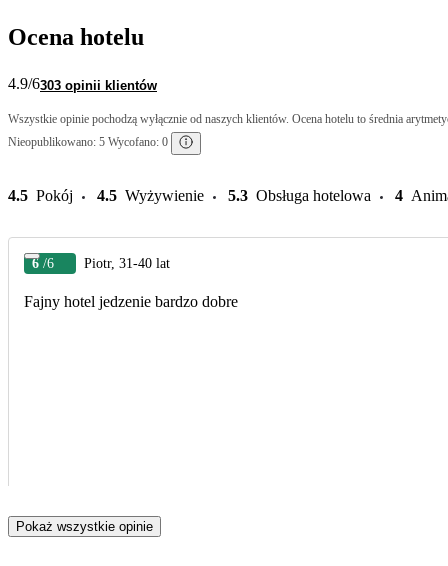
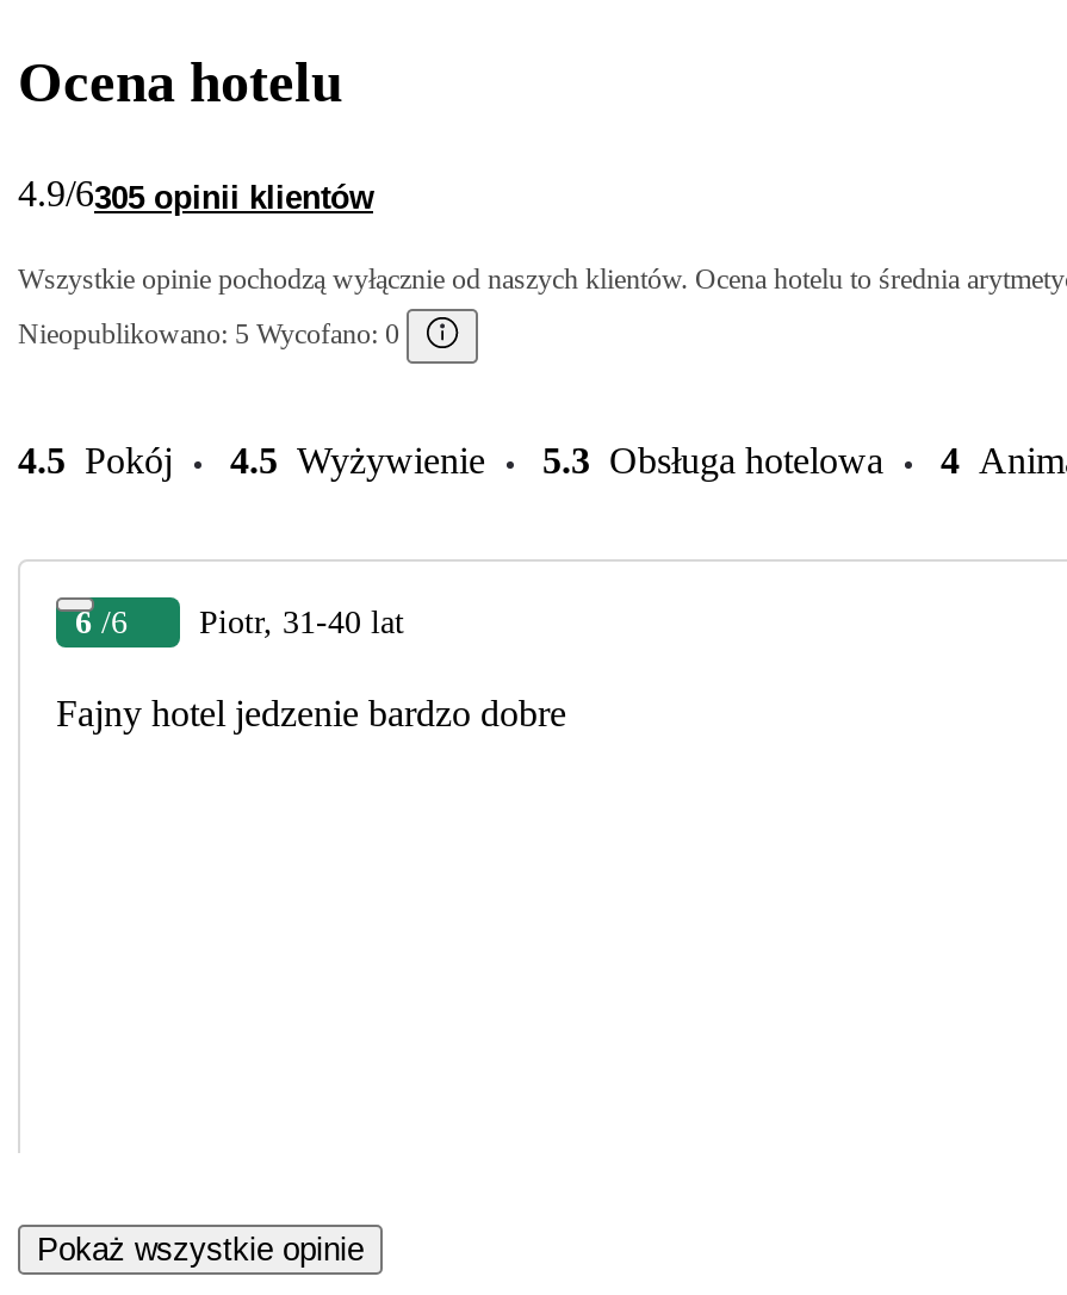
- 4.9/6303 opinii klientów
+ 4.9/6305 opinii klientów
